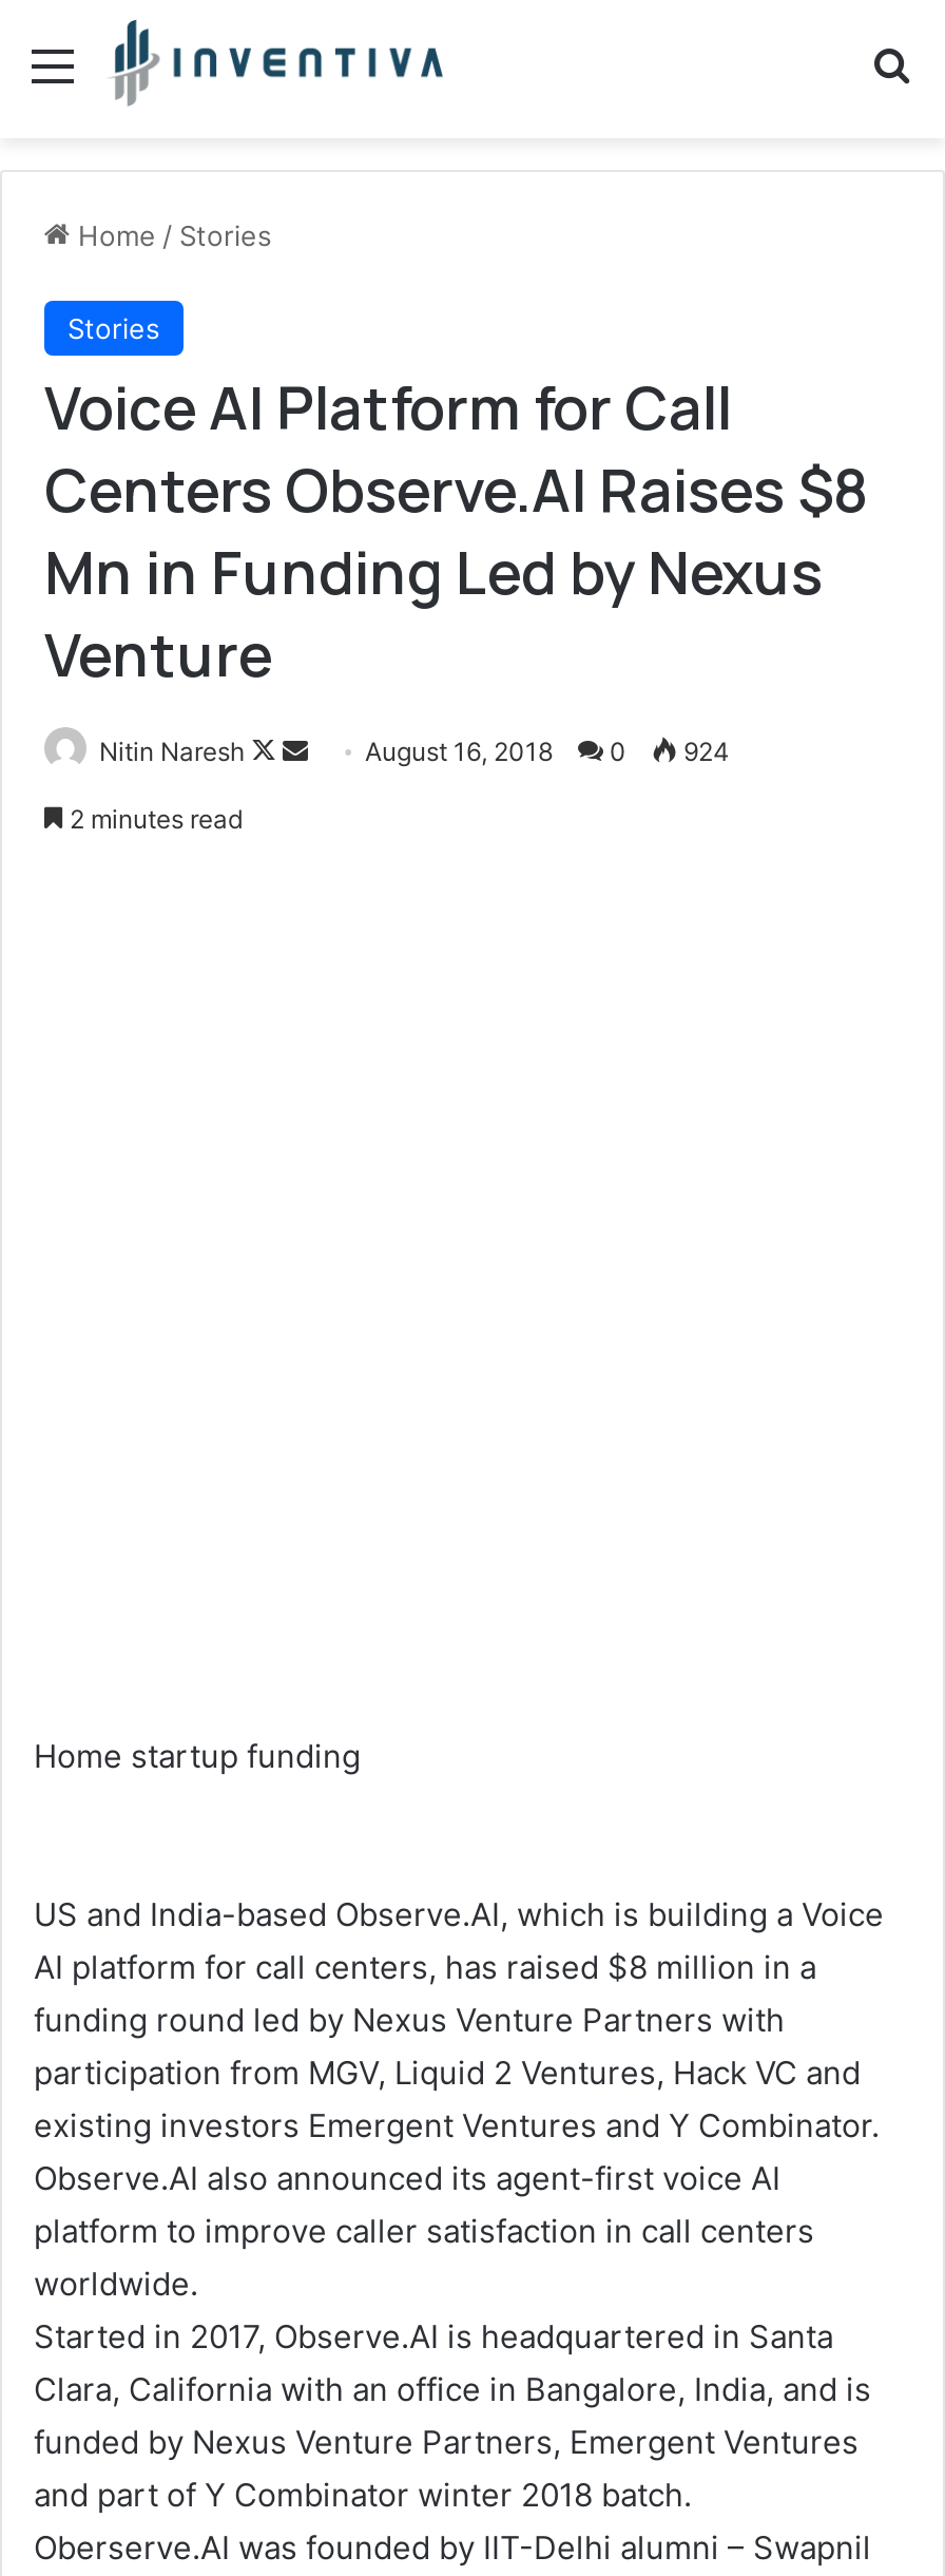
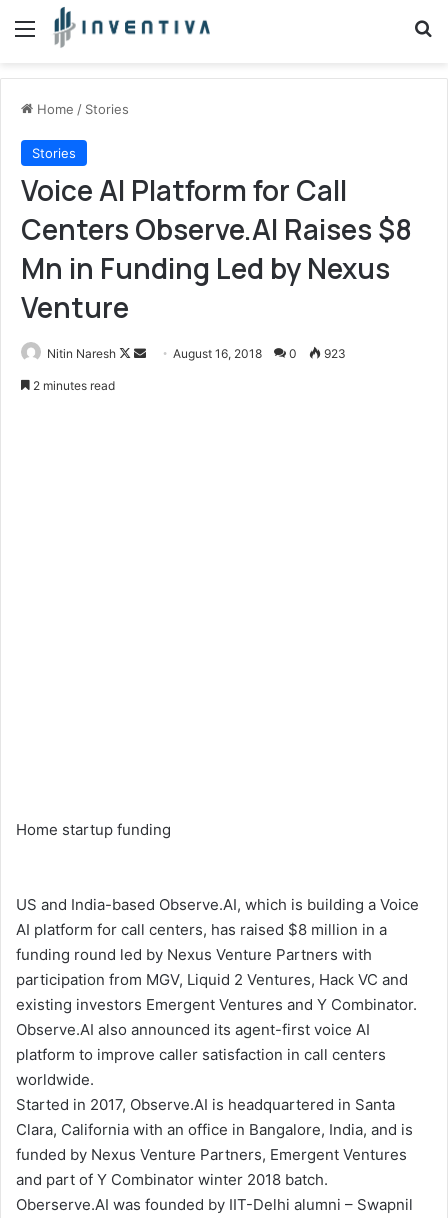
- 924
+ 923
